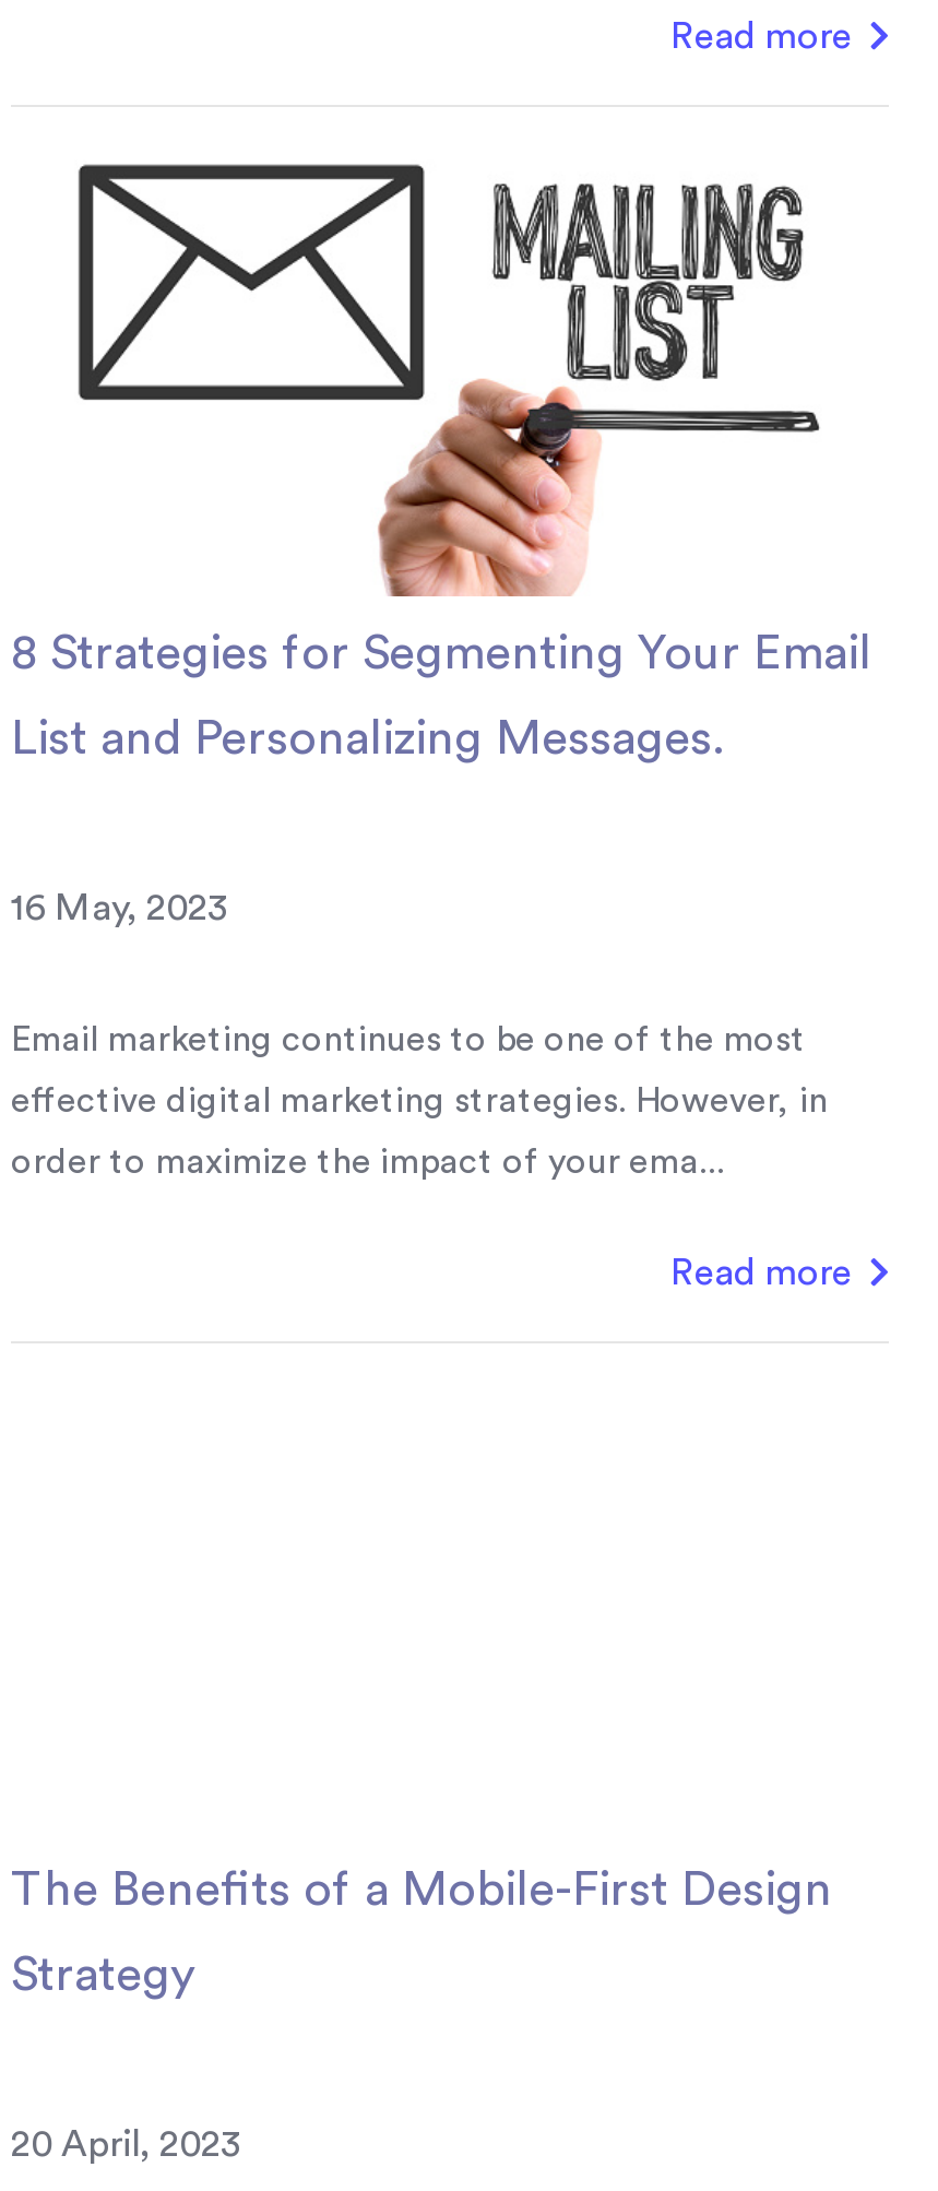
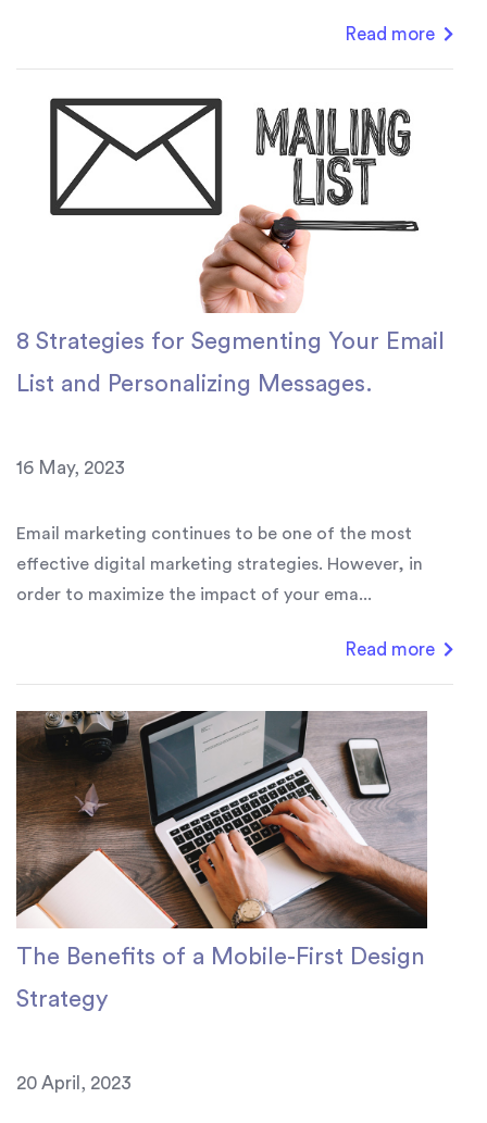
+ [image]
